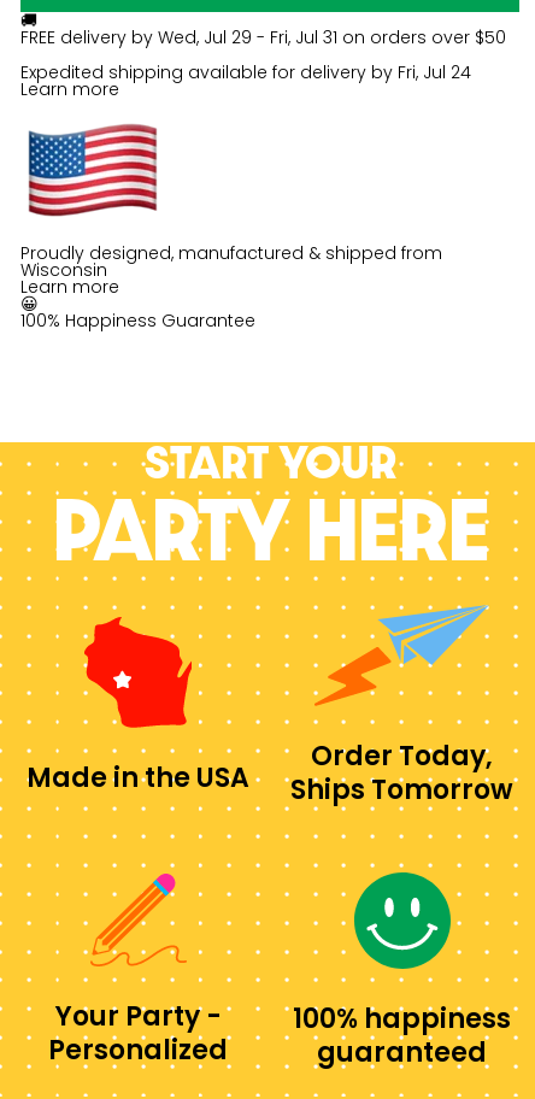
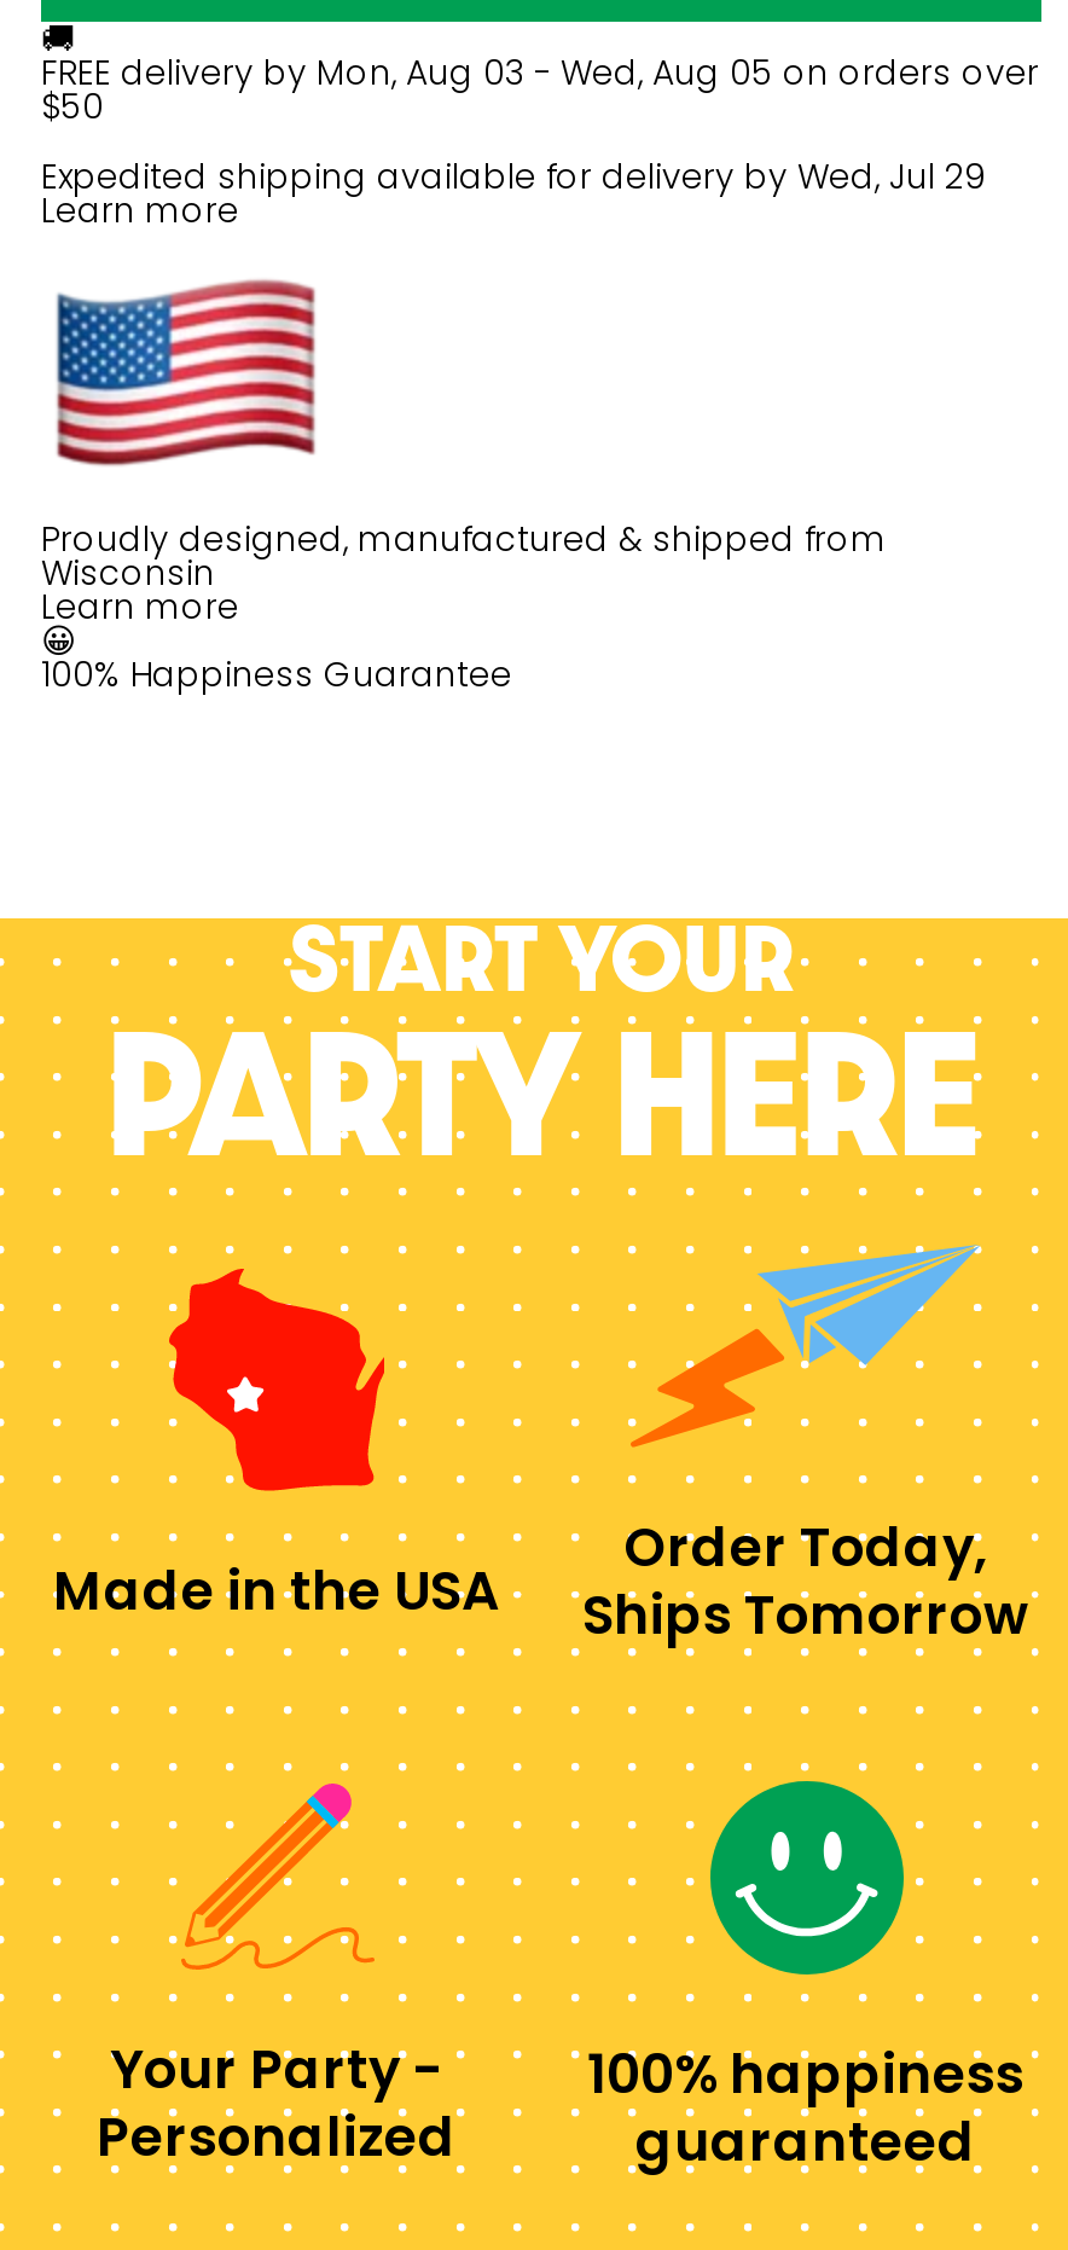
- FREE delivery by Wed, Jul 29 - Fri, Jul 31 on orders over $50
- Expedited shipping available for delivery by Fri, Jul 24
+ FREE delivery by Mon, Aug 03 - Wed, Aug 05 on orders over
+ $50
+ Expedited shipping available for delivery by Wed, Jul 29
